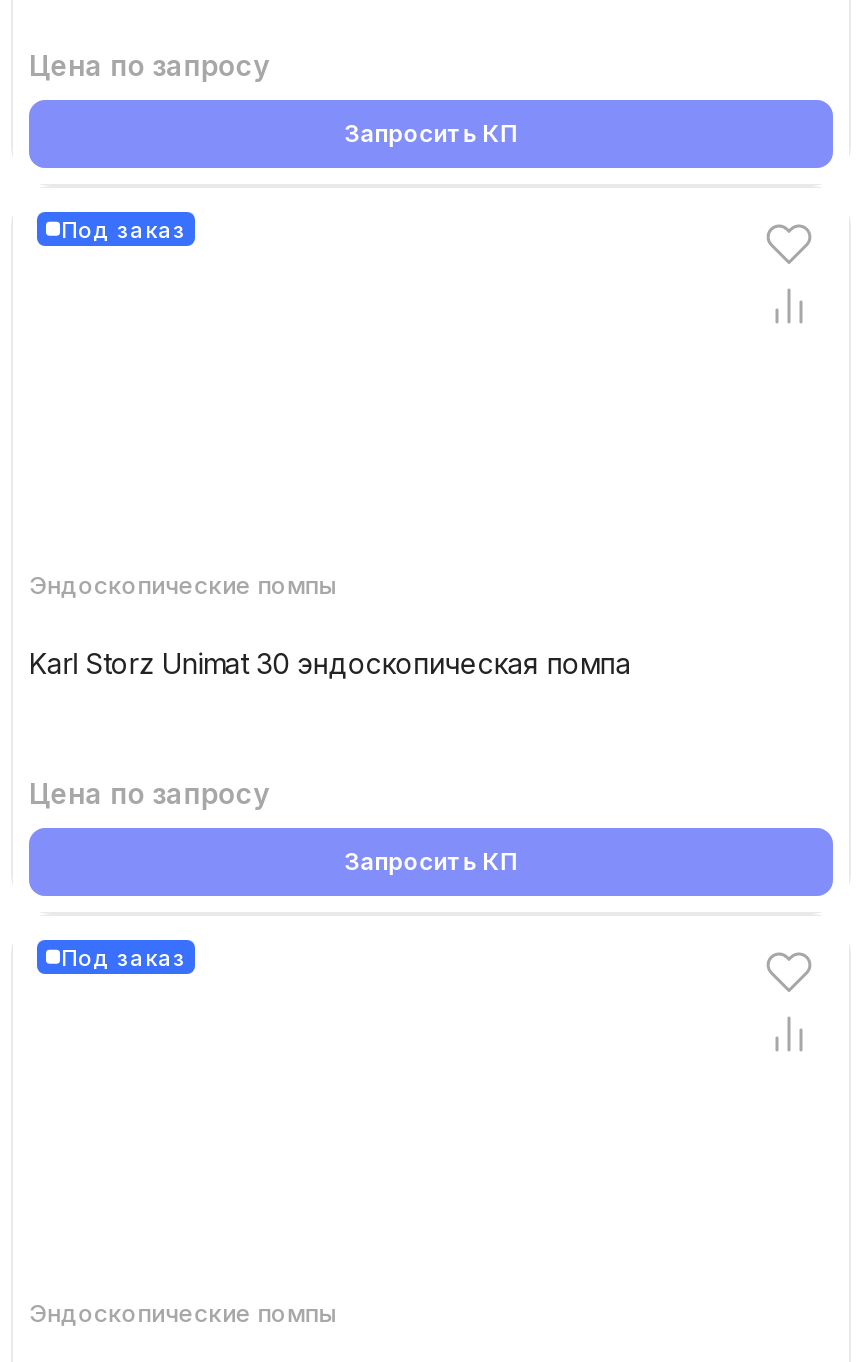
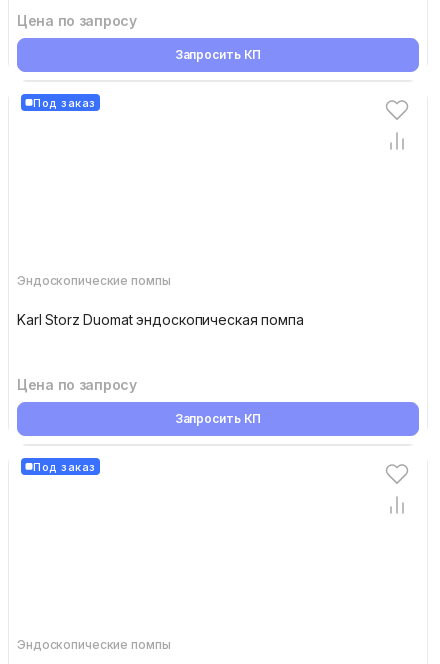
- Karl Storz Unimat 30 эндоскопическая помпа
+ Karl Storz Duomat эндоскопическая помпа
